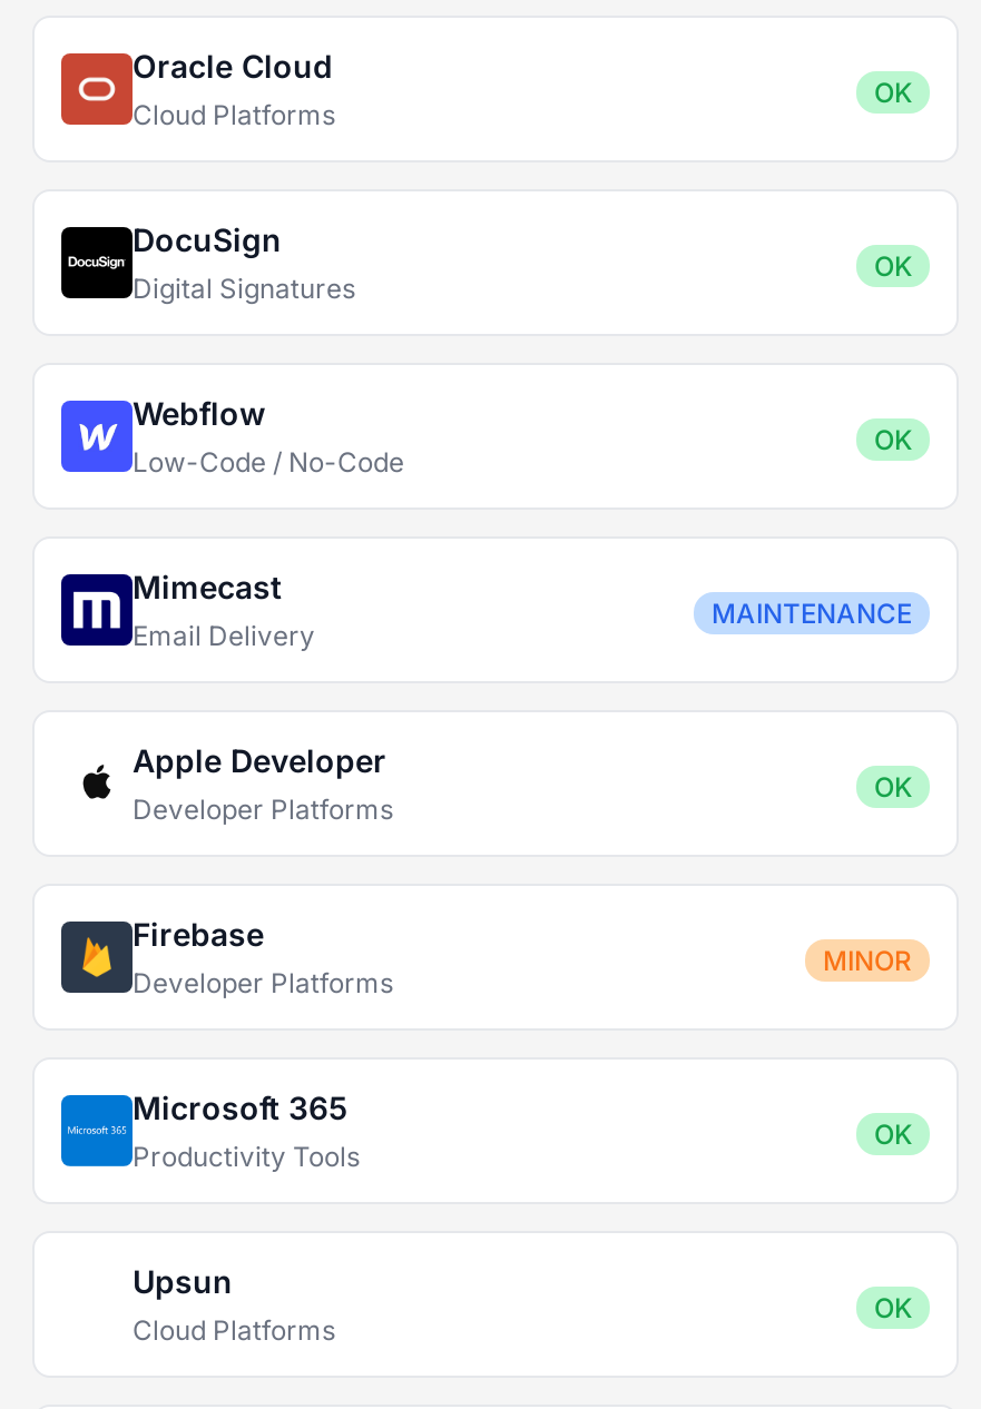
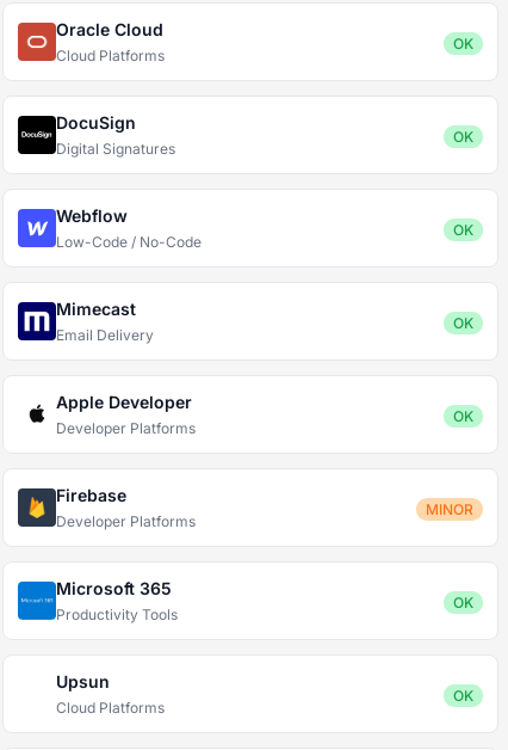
- MAINTENANCE
+ OK
